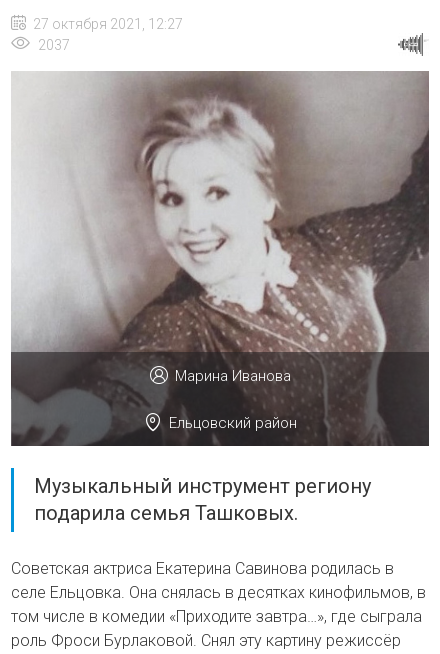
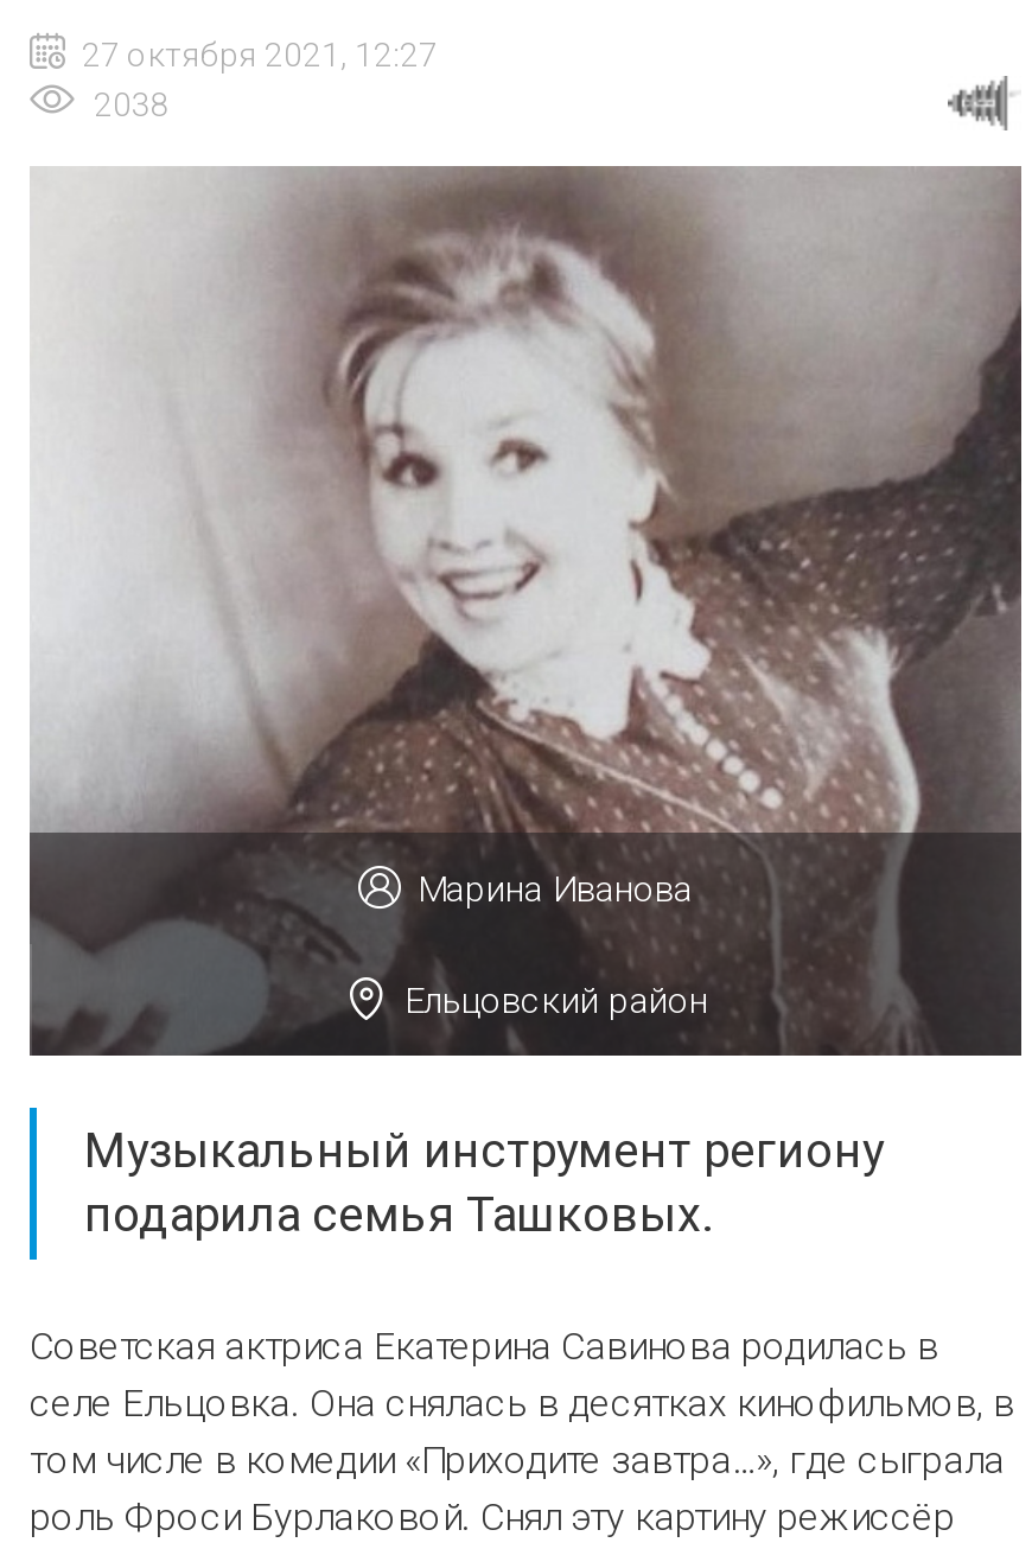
- 2037
+ 2038
